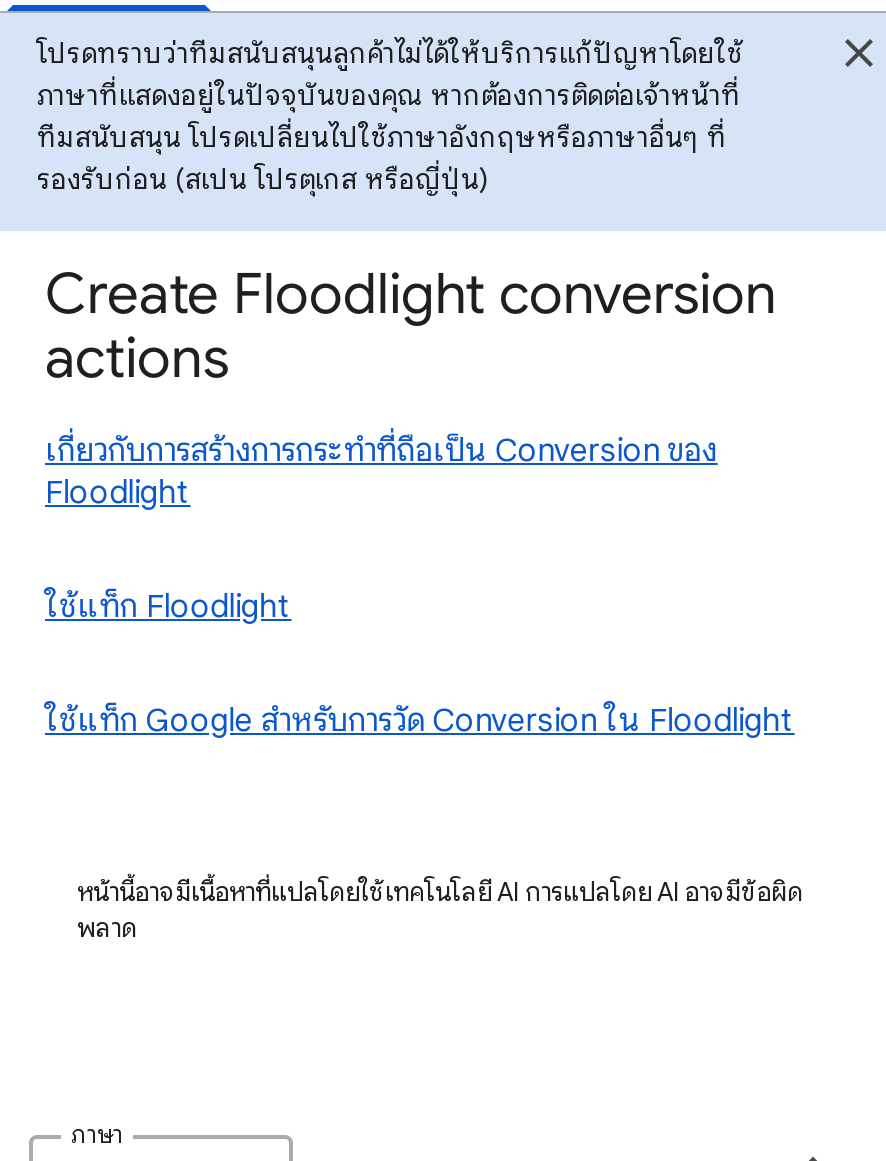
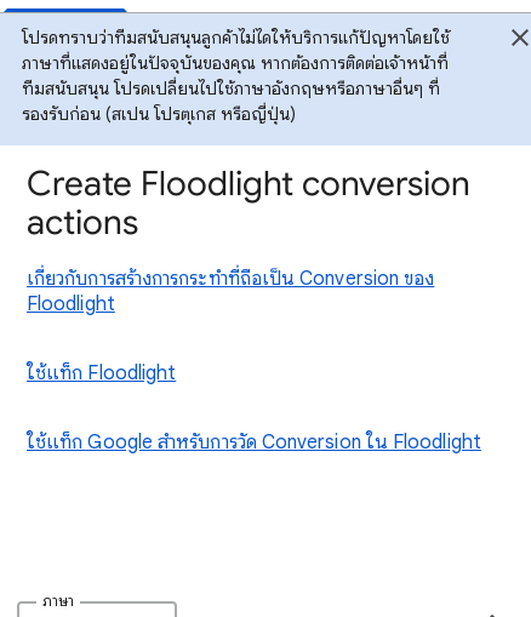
- หน้านี้อาจมีเนื้อหาที่แปลโดยใช้เทคโนโลยี AI การแปลโดย AI อาจมีข้อผิด
- พลาด
